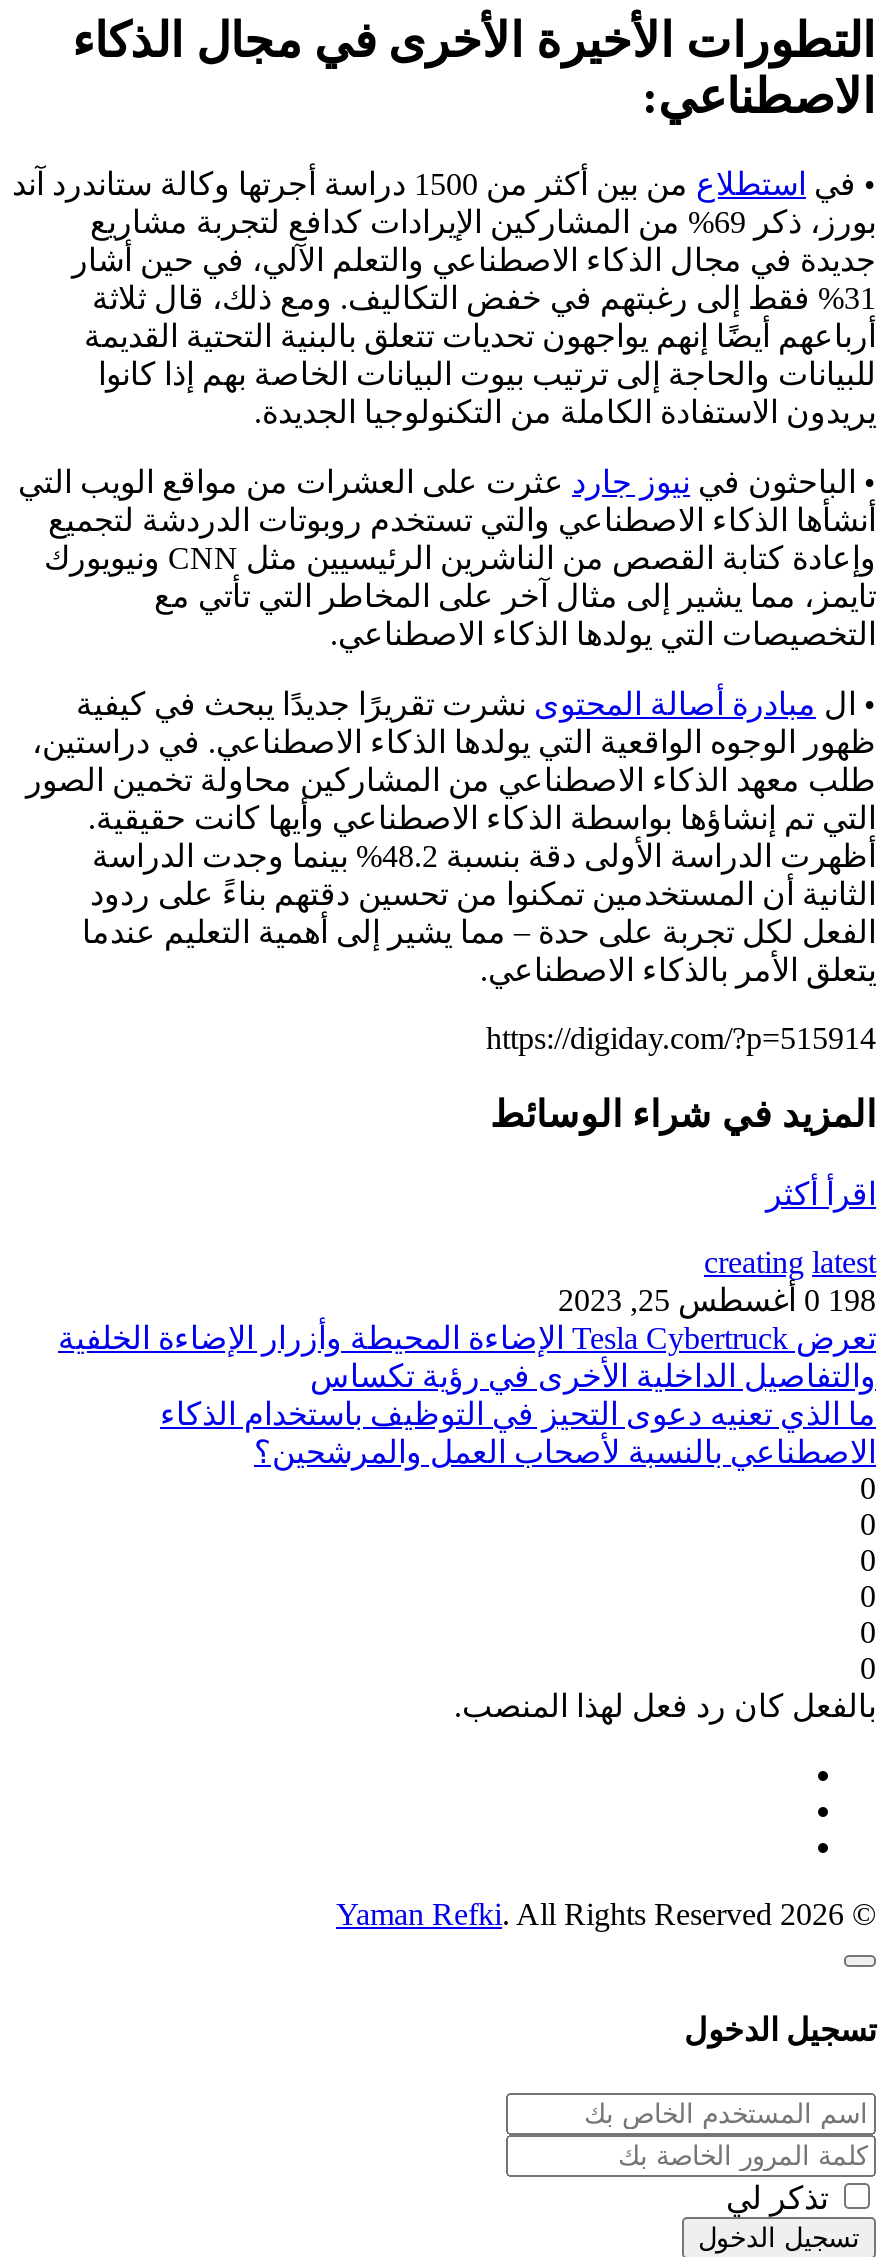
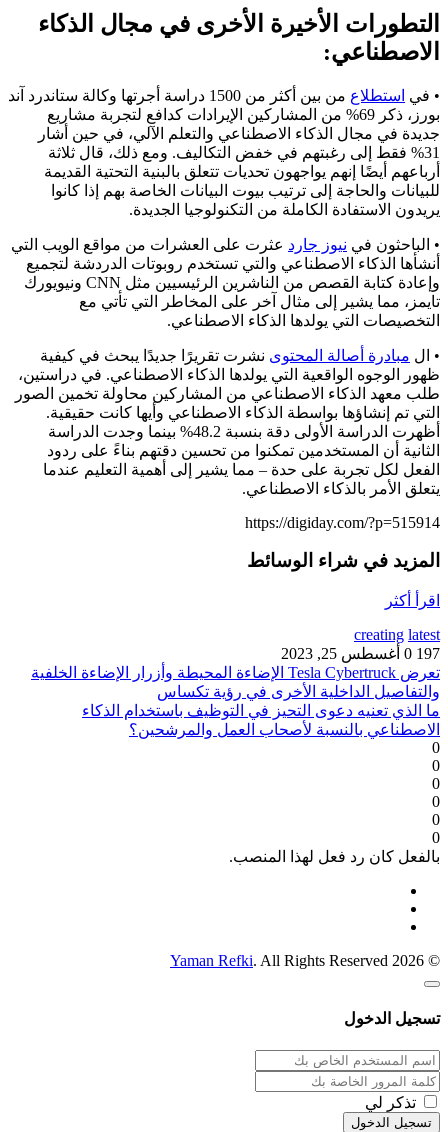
- 198
+ 197
